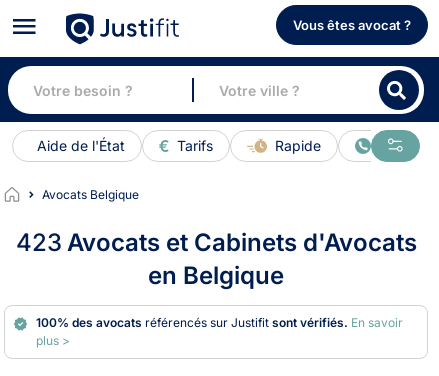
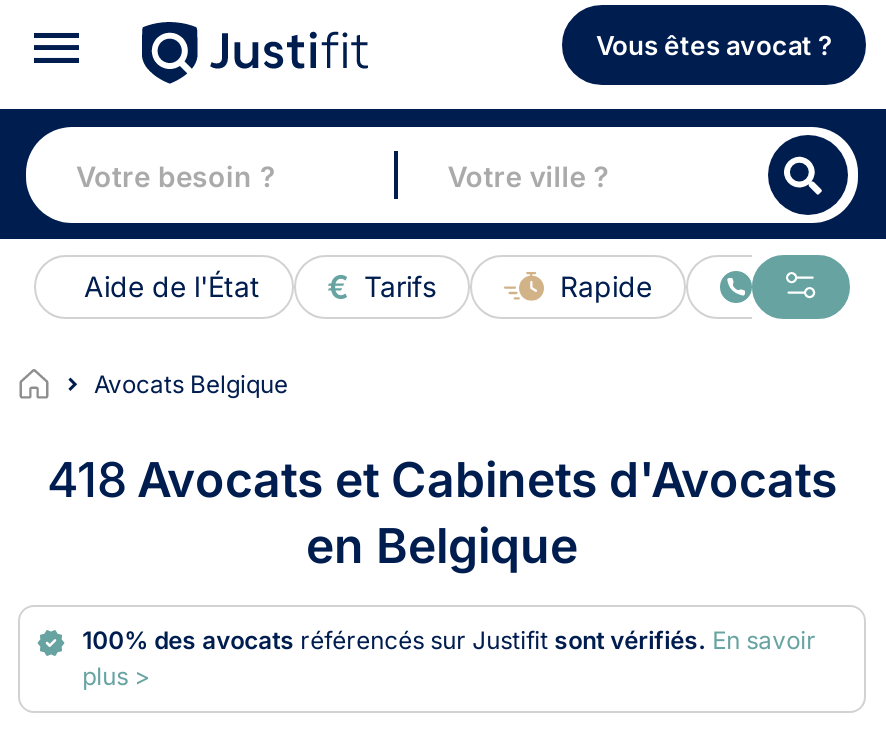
- 423 Avocats et Cabinets d'Avocats
+ 418 Avocats et Cabinets d'Avocats
